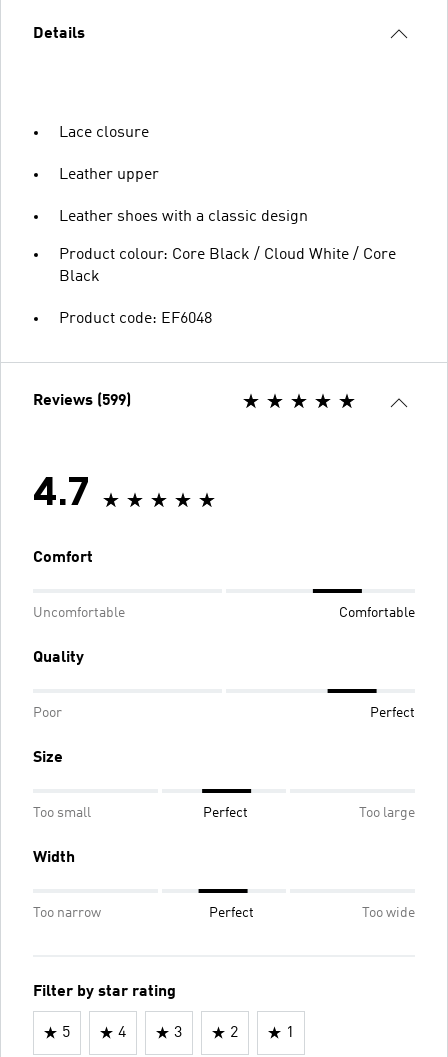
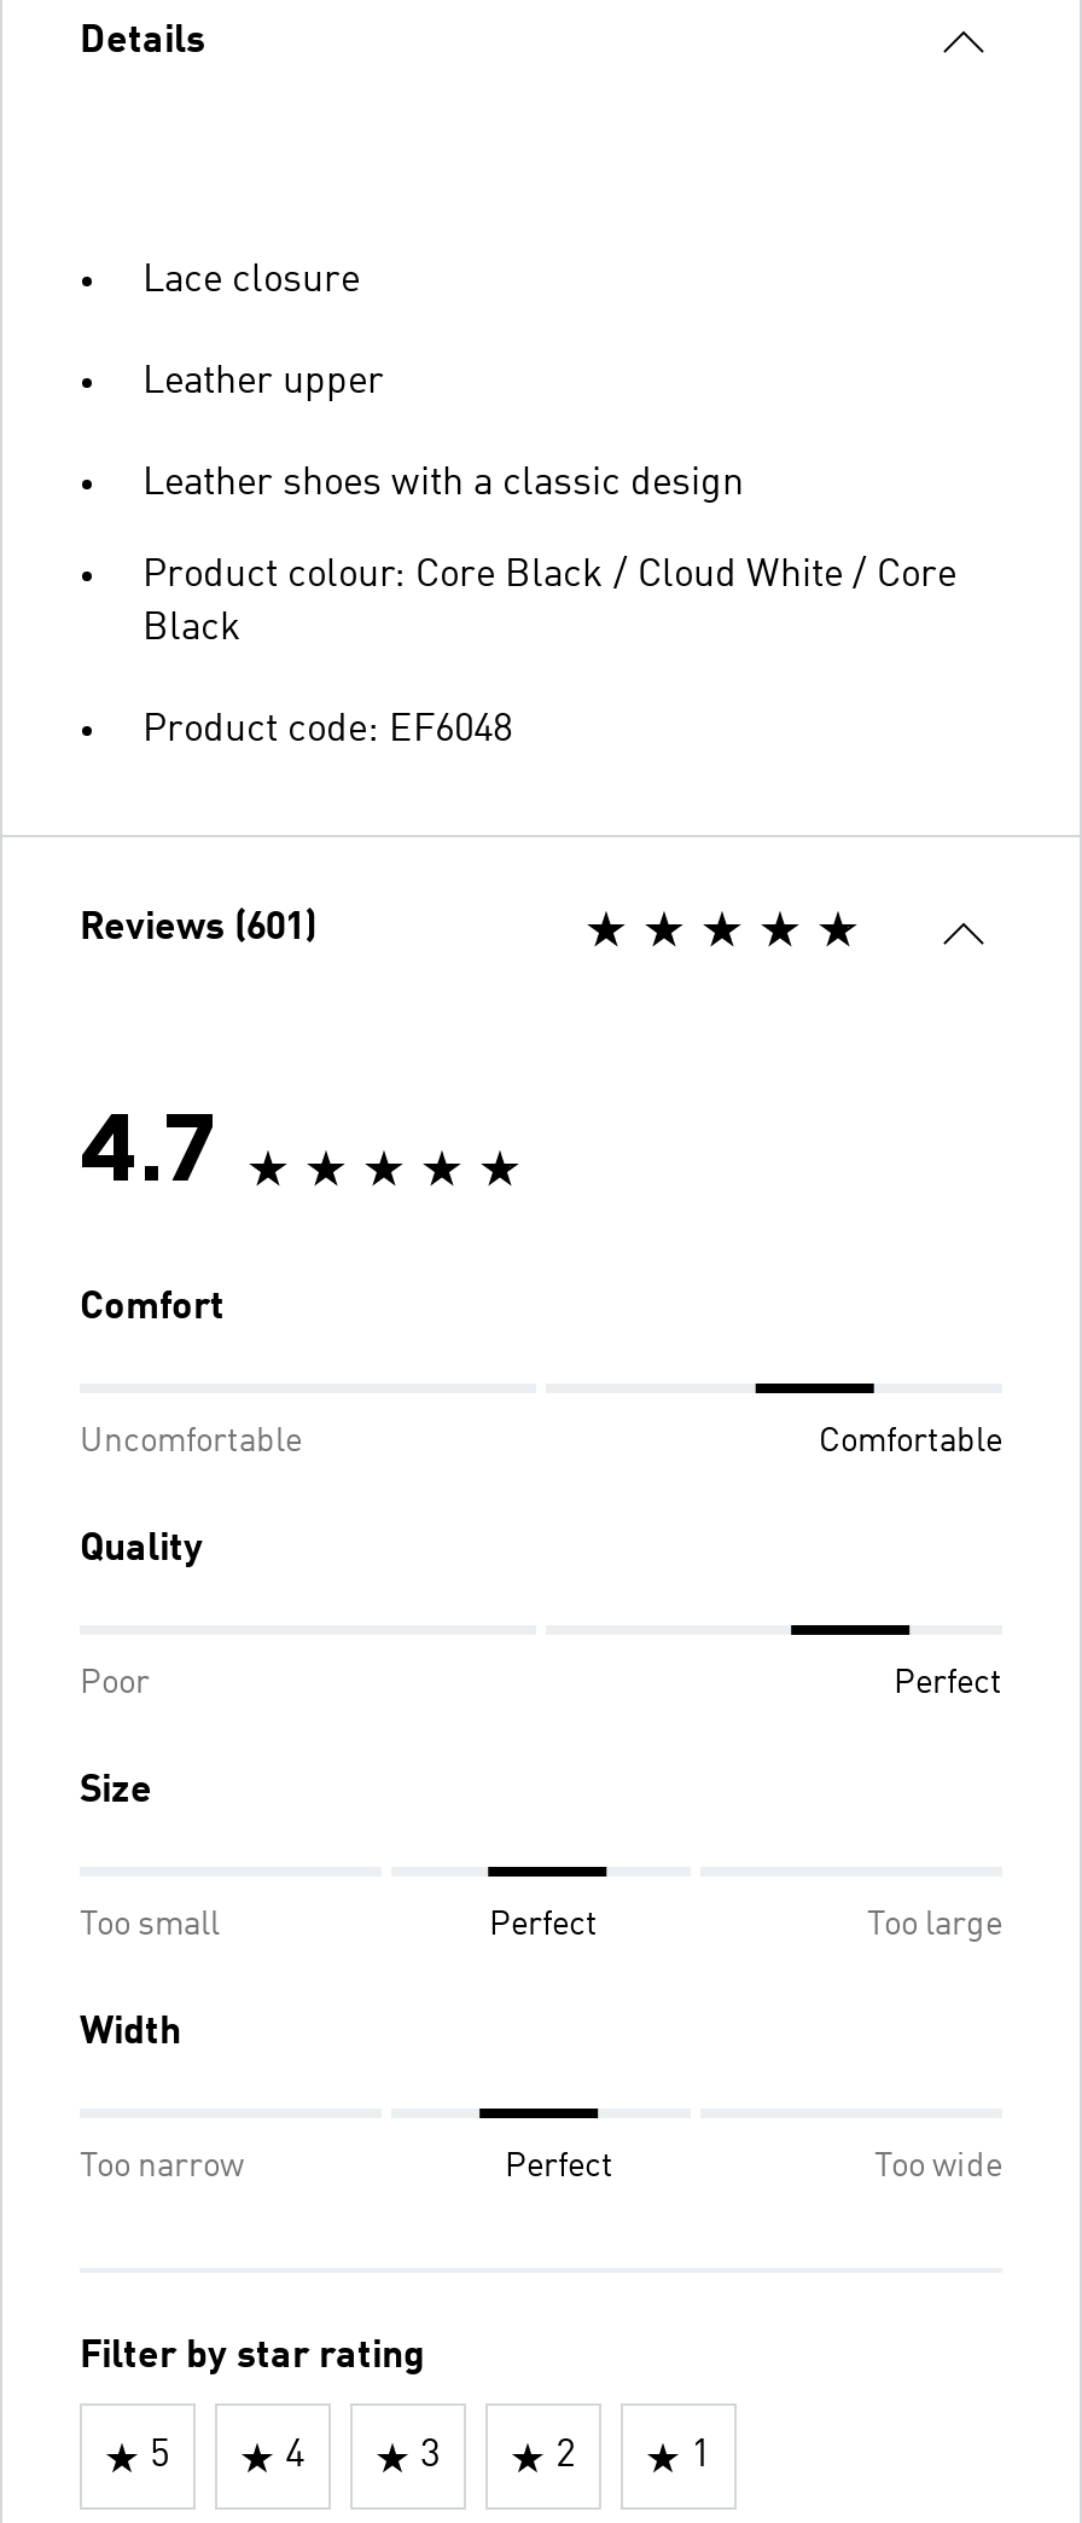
- Reviews (599)
+ Reviews (601)
